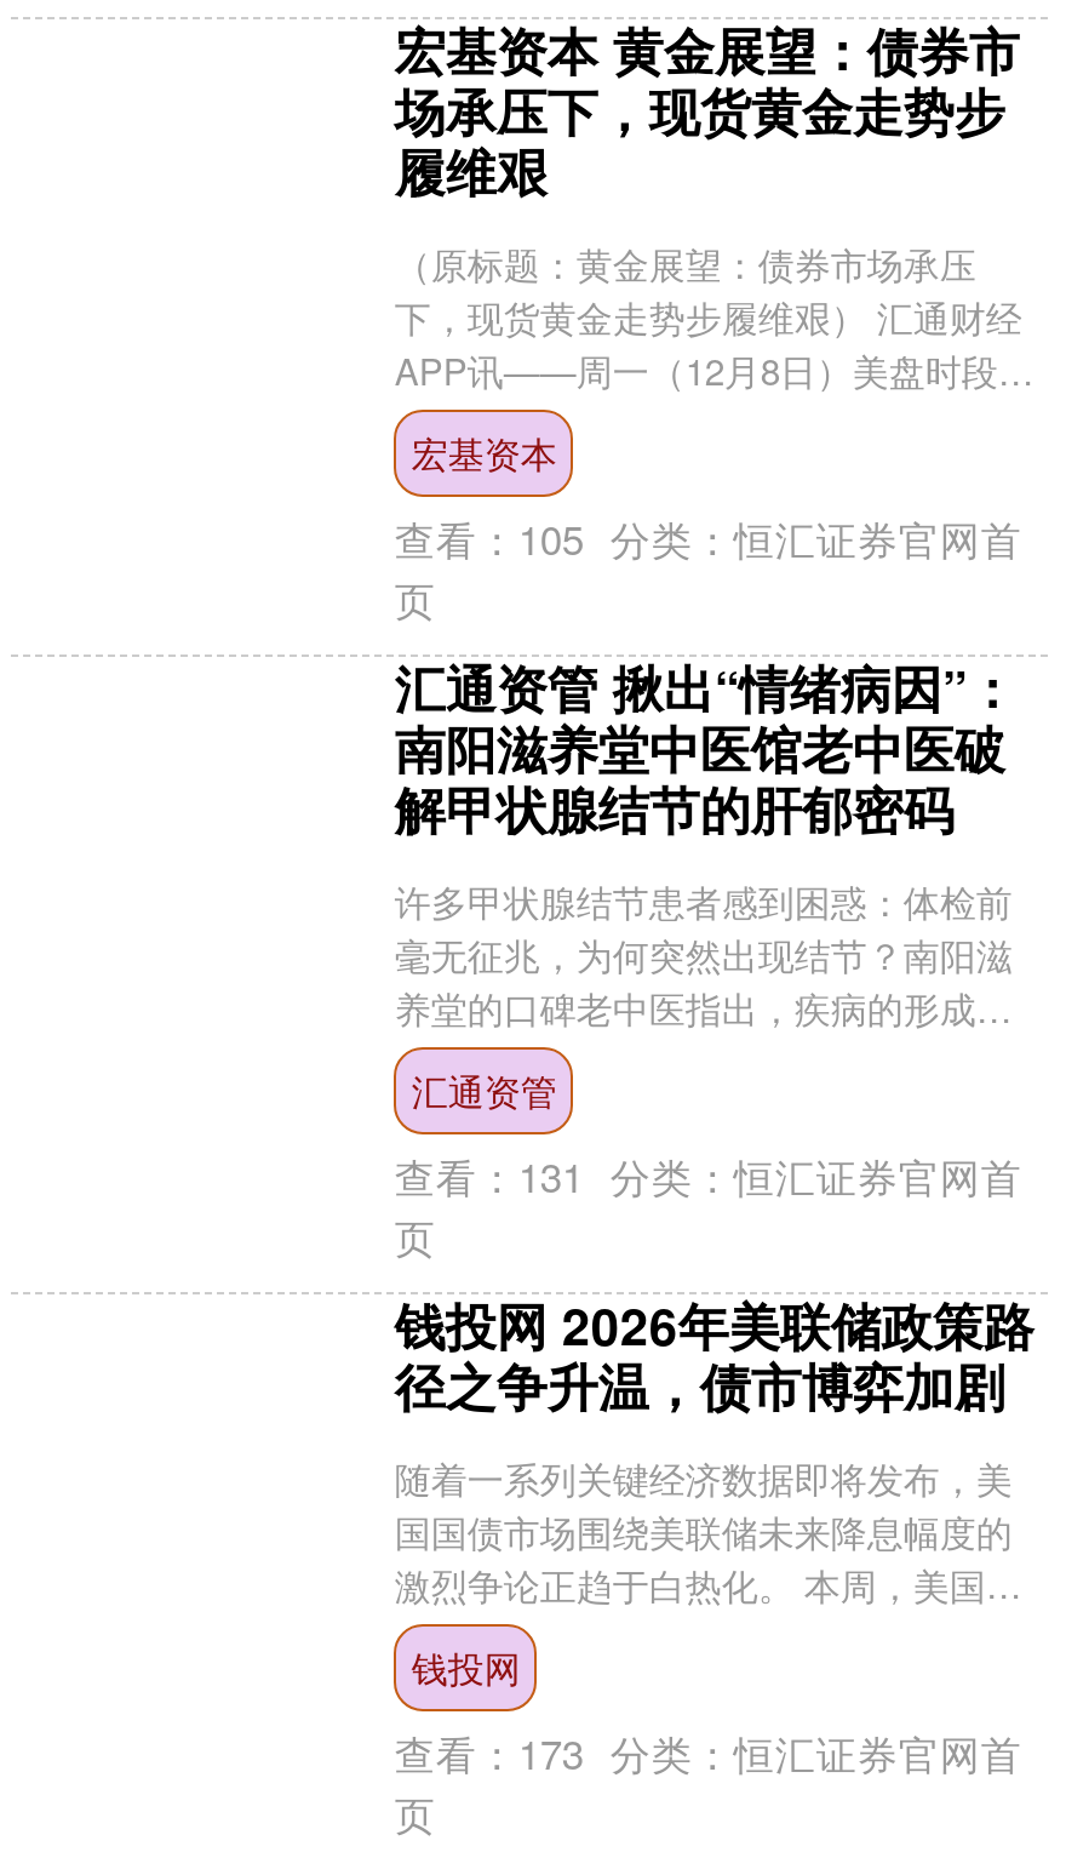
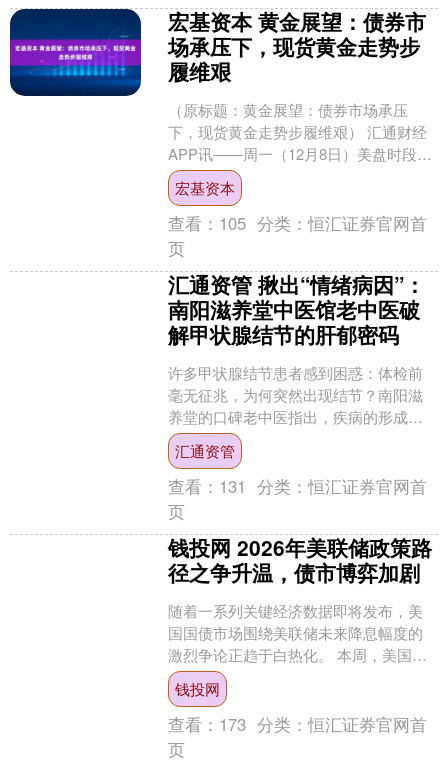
+ [image]
